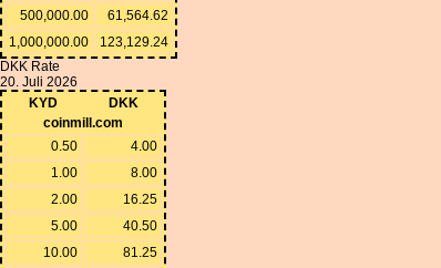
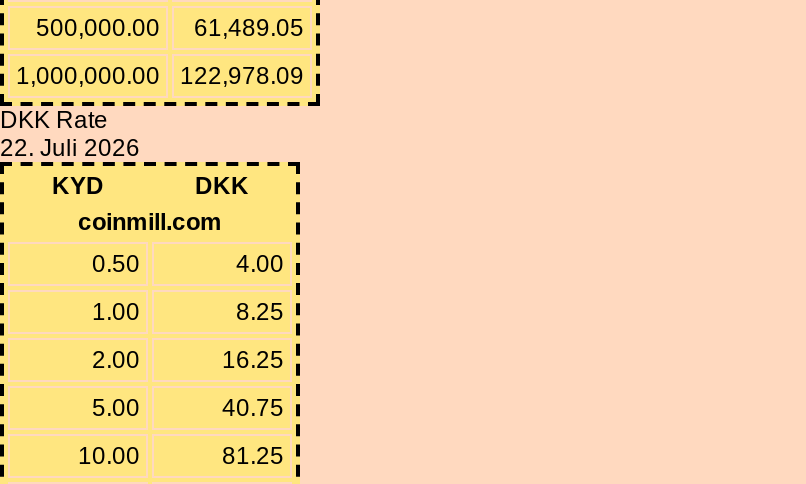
- 500,000.00 61,564.62
+ 500,000.00 61,489.05

- 1,000,000.00 123,129.24
+ 1,000,000.00 122,978.09

- 20. Juli 2026
+ 22. Juli 2026

- 8.00
+ 8.25

- 40.50
+ 40.75
